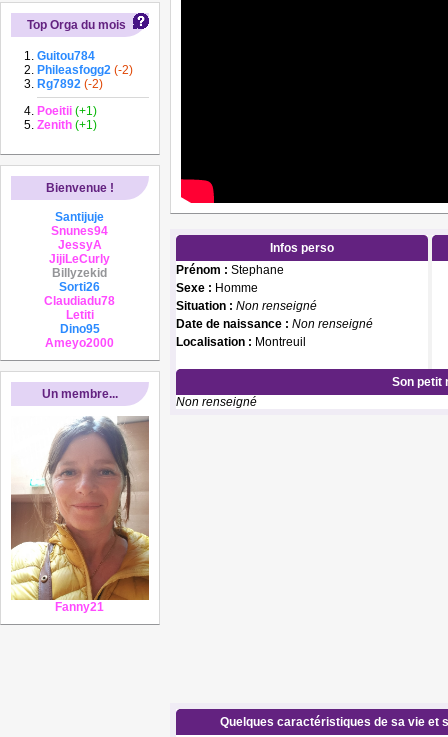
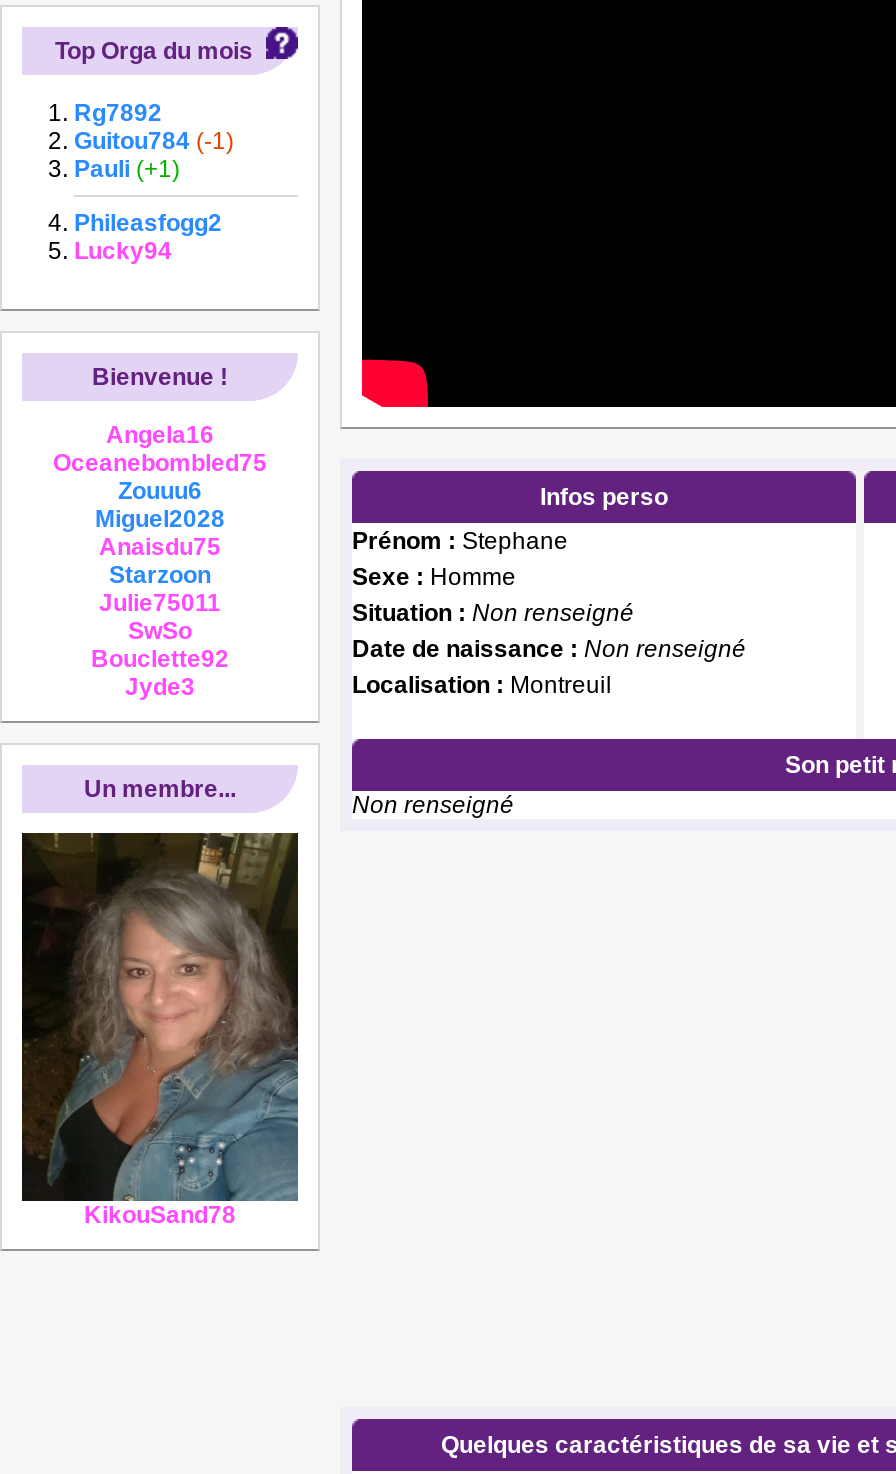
- Guitou784
- Phileasfogg2 (-2)
- Rg7892 (-2)
+ Rg7892
+ Guitou784 (-1)
+ Pauli (+1)

- Poeitii (+1)
- Zenith (+1)
+ Phileasfogg2
+ Lucky94

- Santijuje
- Snunes94
- JessyA
- JijiLeCurly
- Billyzekid
- Sorti26
- Claudiadu78
- Letiti
- Dino95
- Ameyo2000
+ Angela16
+ Oceanebombled75
+ Zouuu6
+ Miguel2028
+ Anaisdu75
+ Starzoon
+ Julie75011
+ SwSo
+ Bouclette92
+ Jyde3

- [image]
- Fanny21
+ [image]
+ KikouSand78
